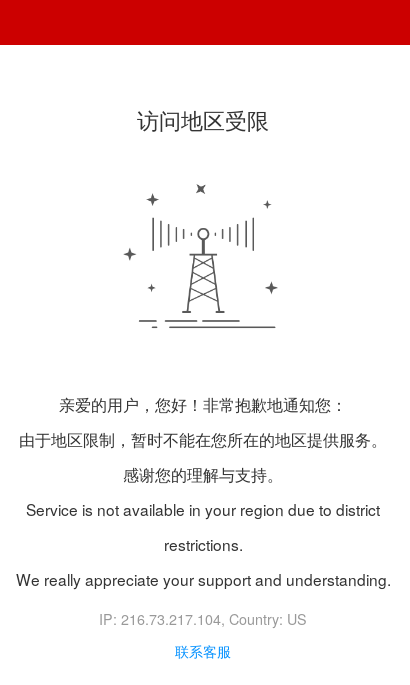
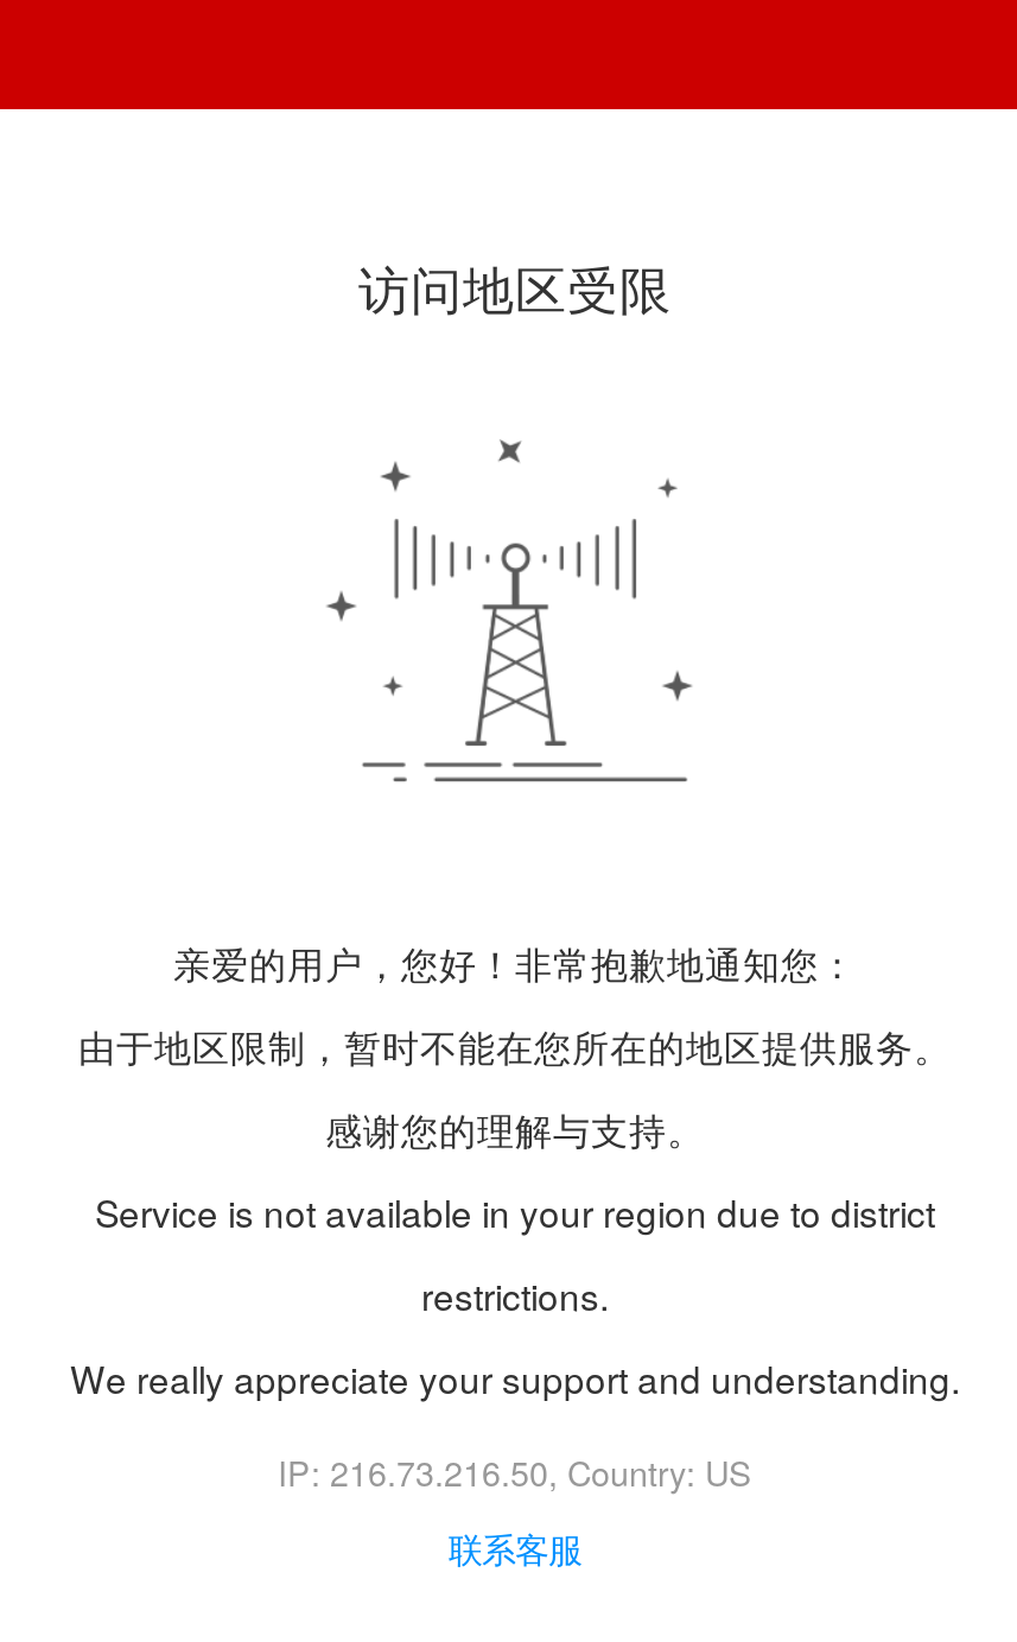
- IP: 216.73.217.104, Country: US
+ IP: 216.73.216.50, Country: US
